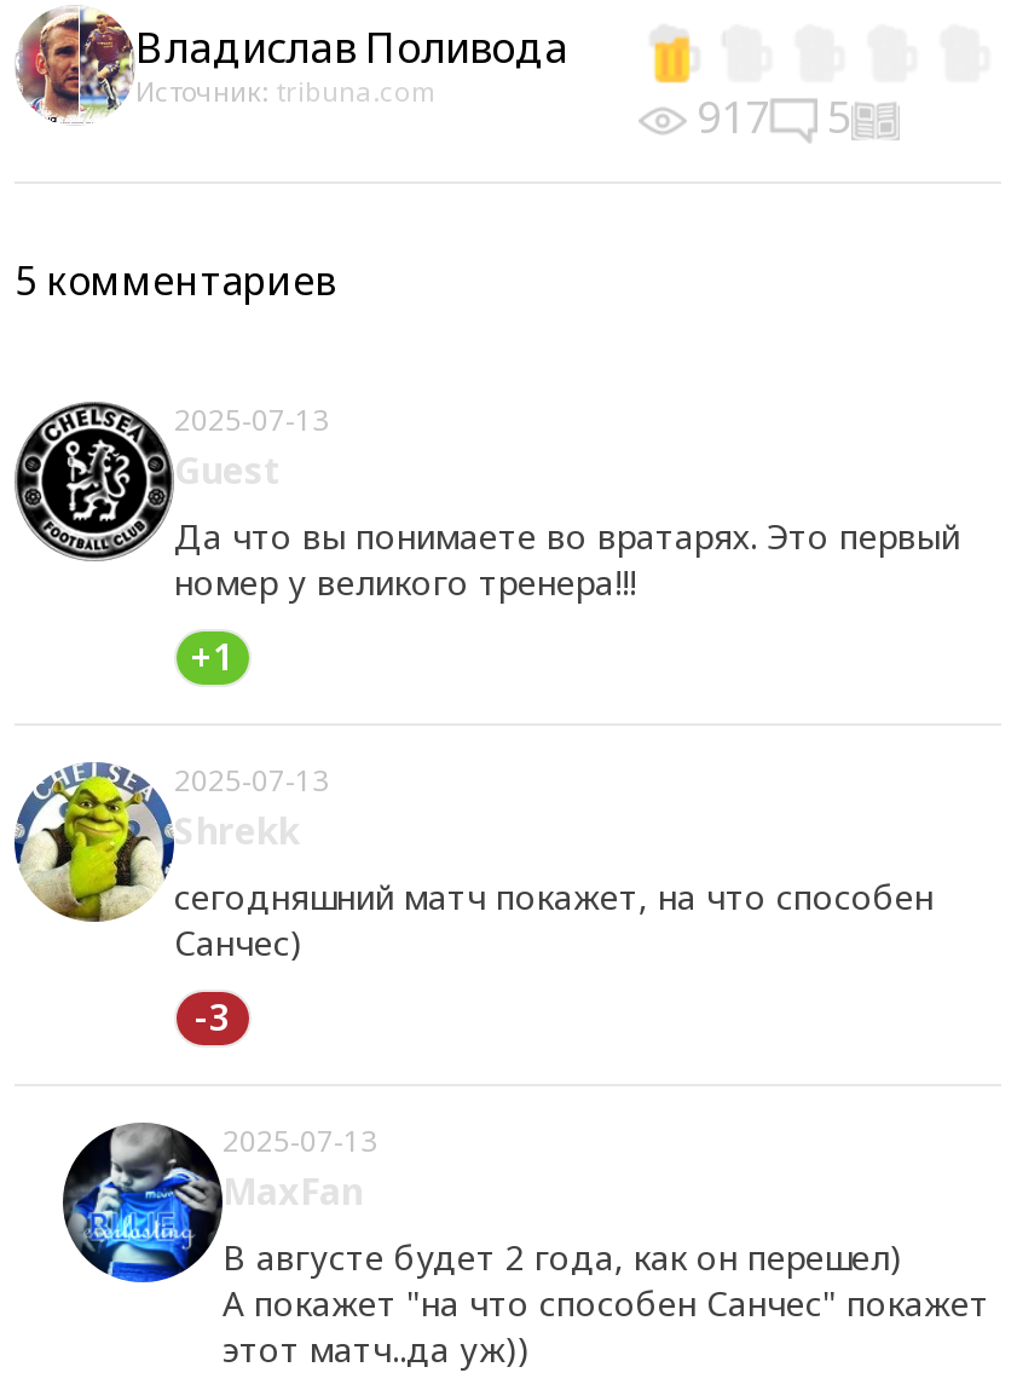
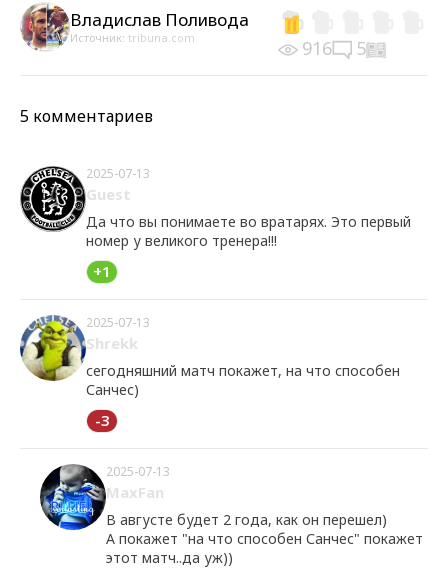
- 917 5
+ 916 5
